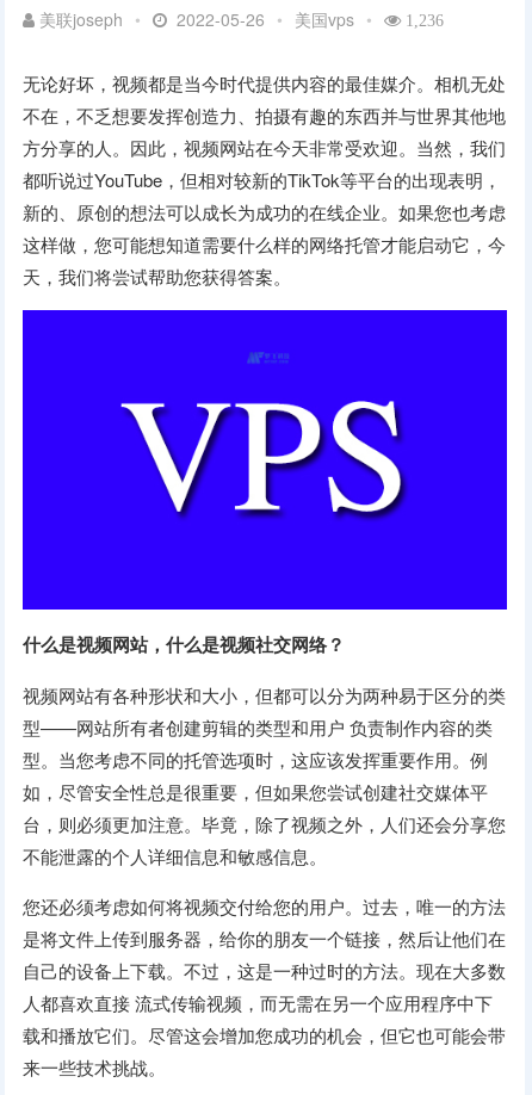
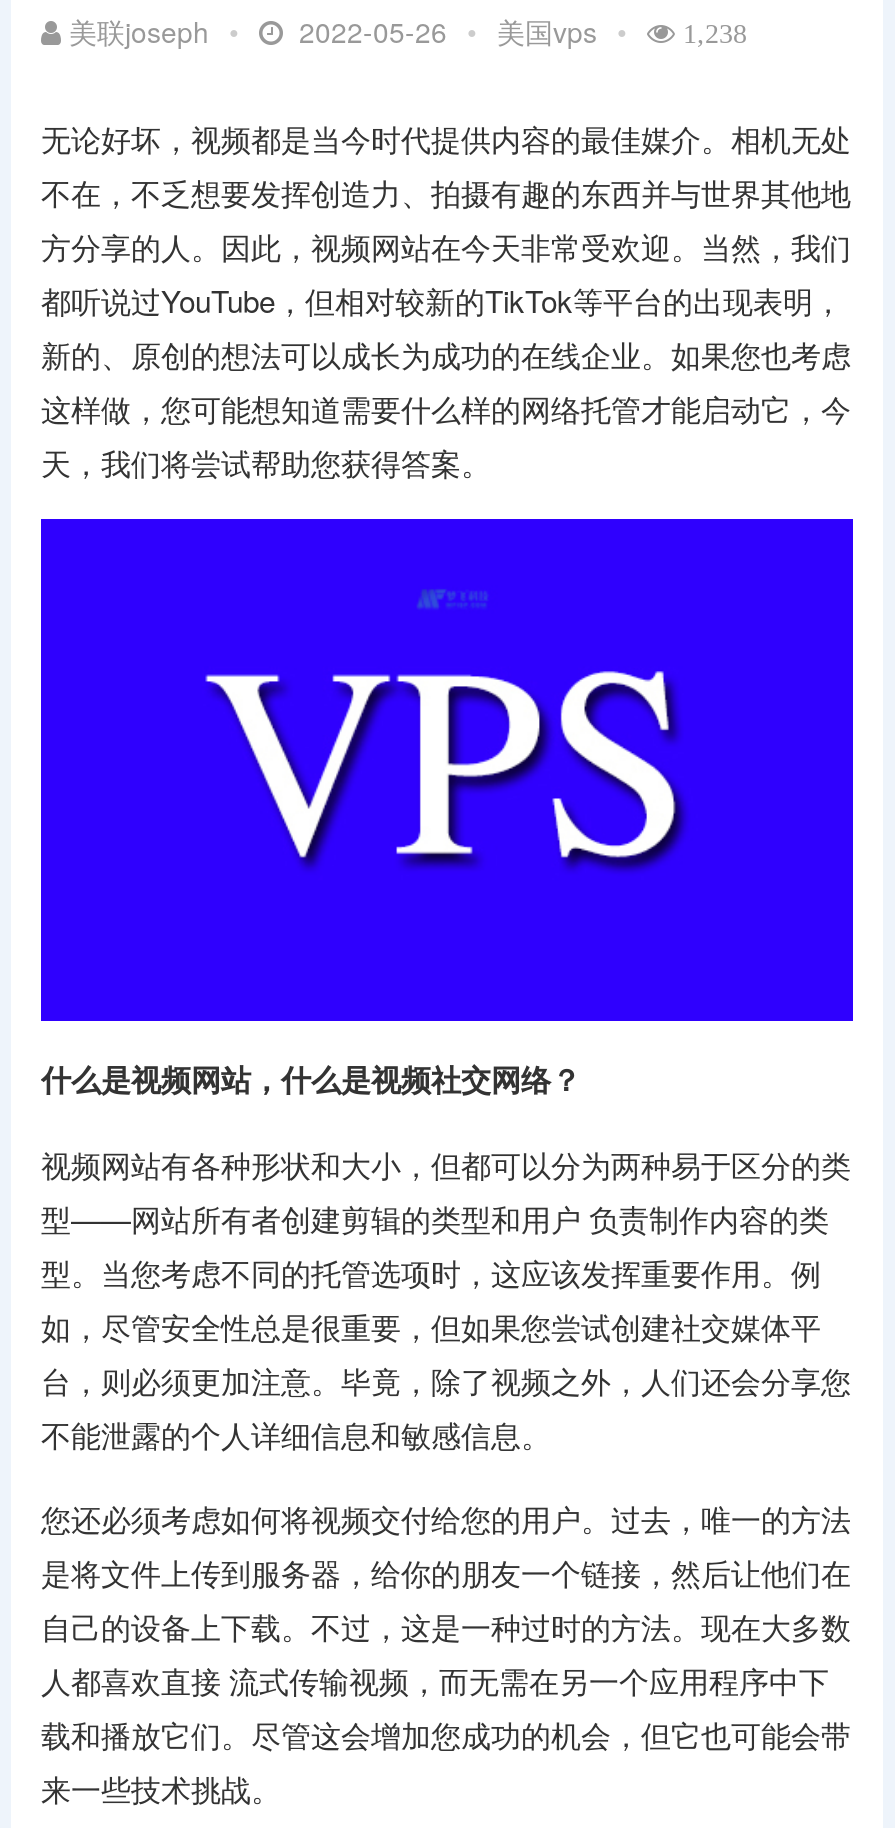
- 美联joseph • 2022-05-26 • 美国vps • 1,236
+ 美联joseph • 2022-05-26 • 美国vps • 1,238
